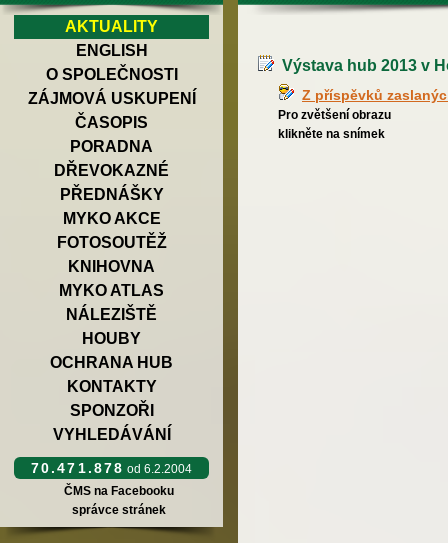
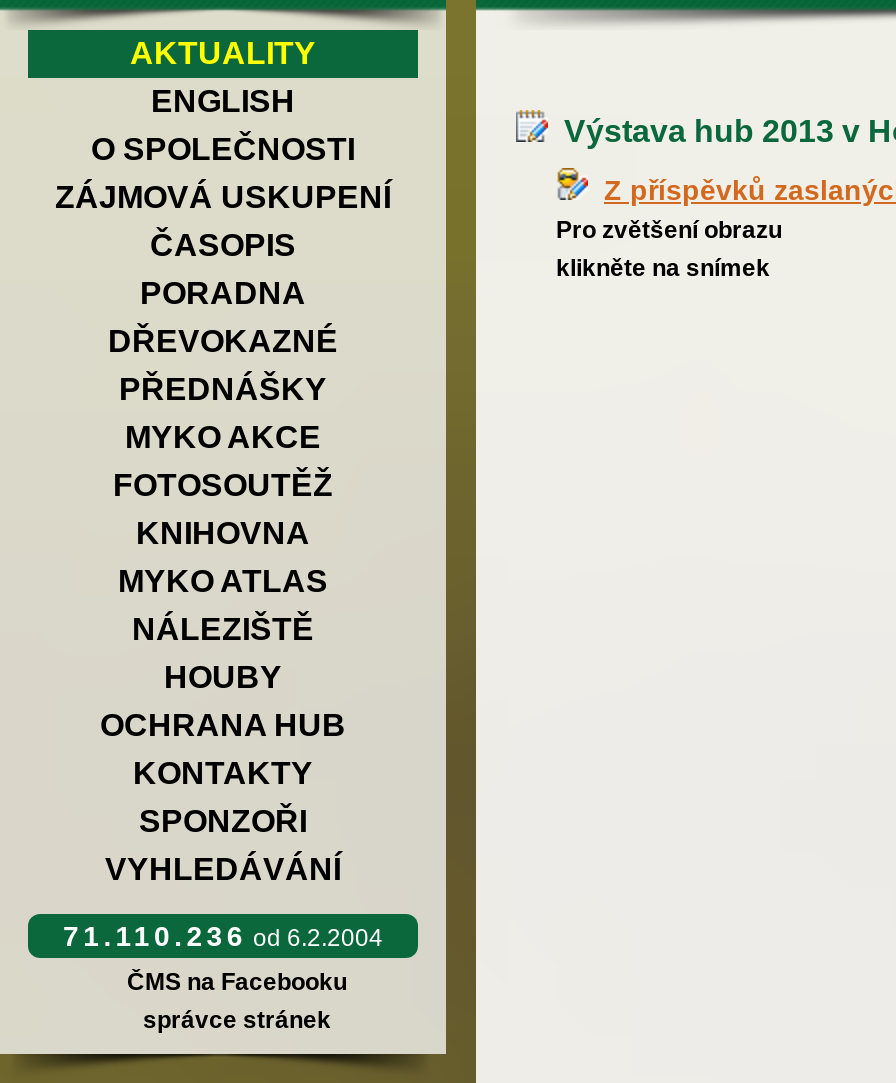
- 70.471.878 od 6.2.2004
+ 71.110.236 od 6.2.2004
